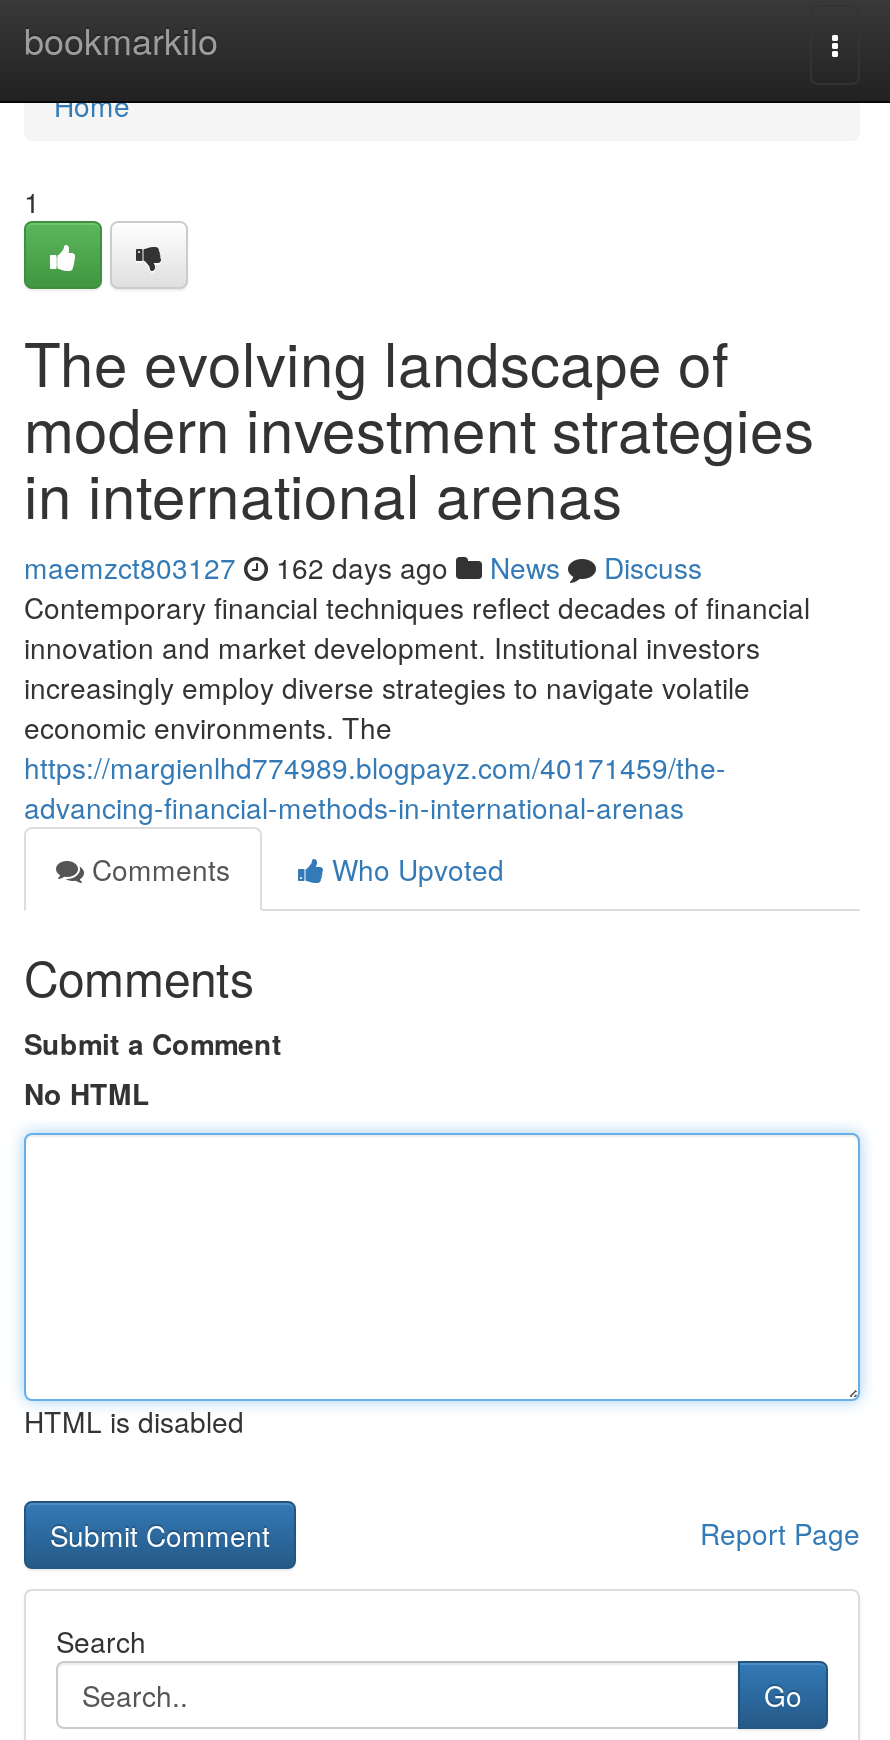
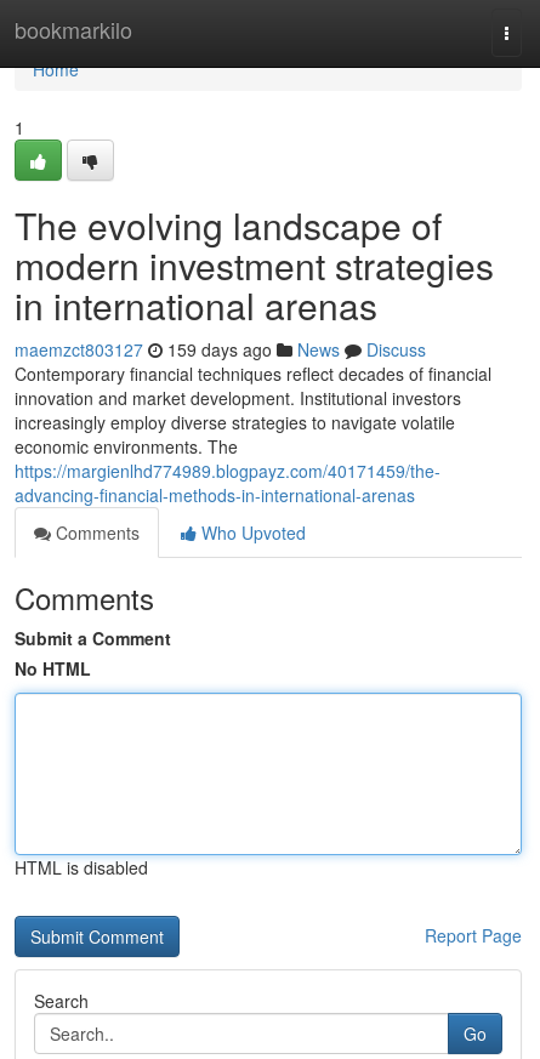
- maemzct803127 162 days ago News Discuss
+ maemzct803127 159 days ago News Discuss
